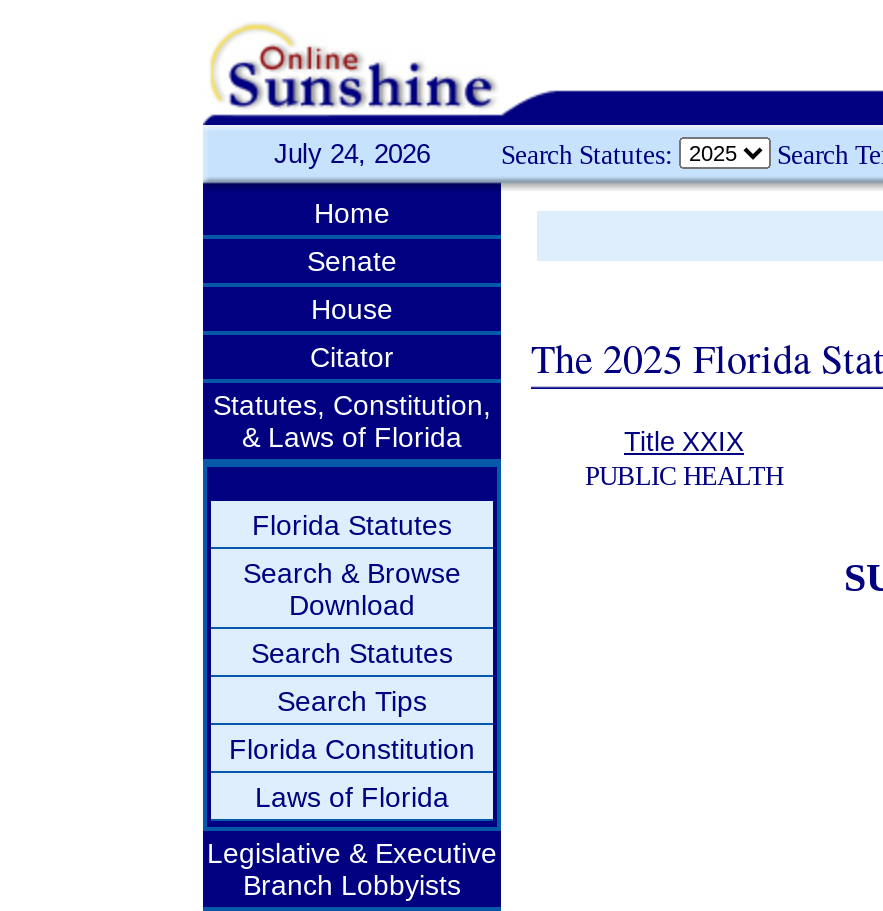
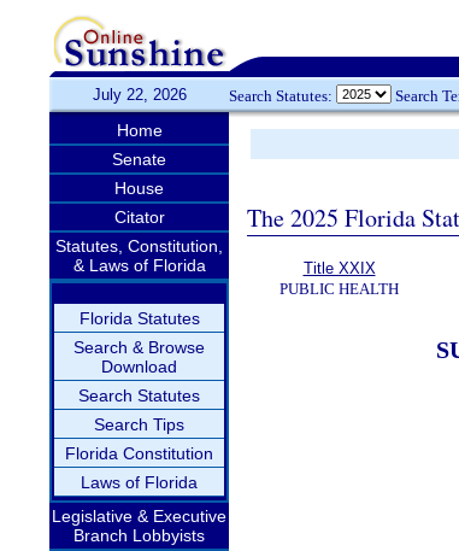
- July 24, 2026
+ July 22, 2026
